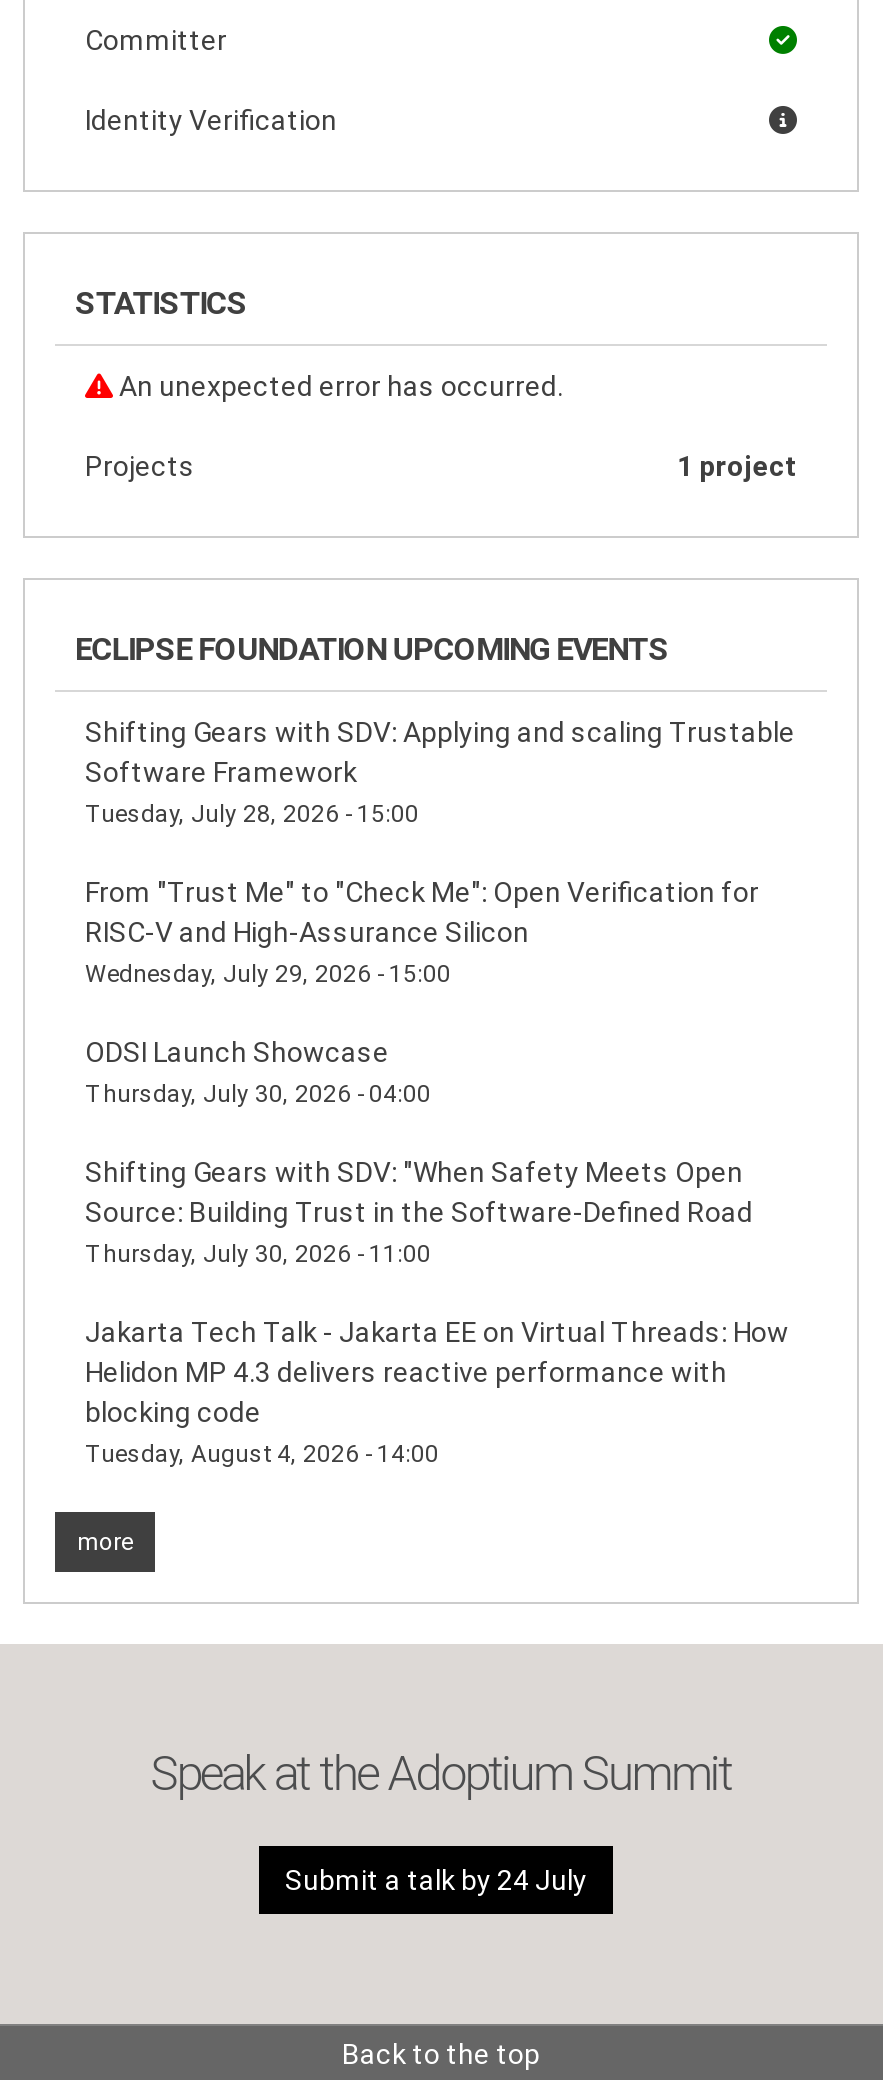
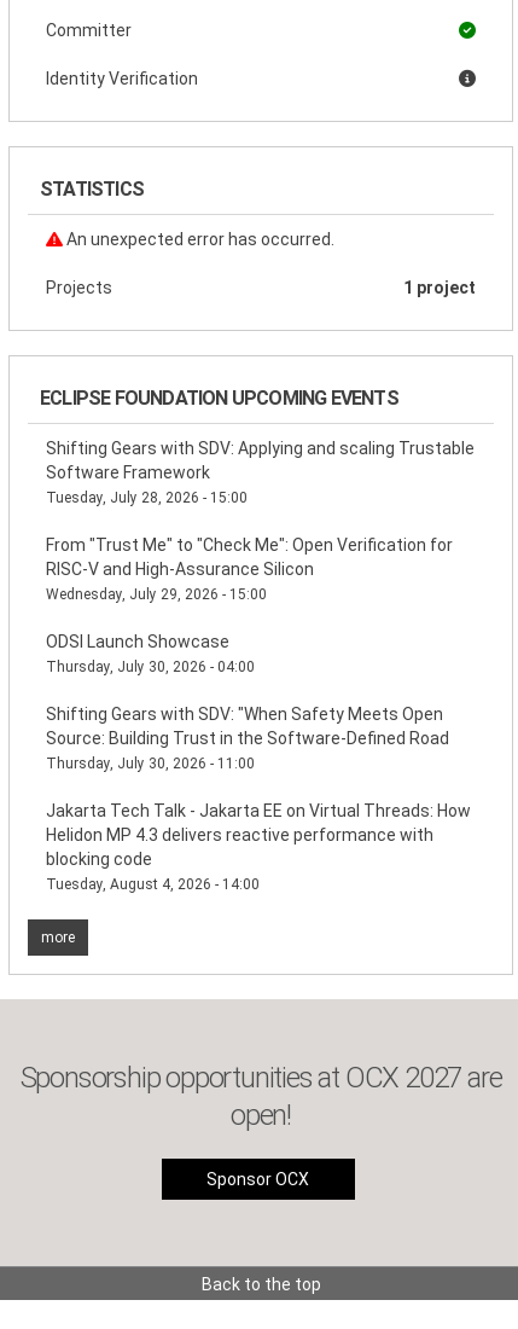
- Speak at the Adoptium Summit
+ Sponsorship opportunities at OCX 2027 are
+ open!

- Submit a talk by 24 July
+ Sponsor OCX
